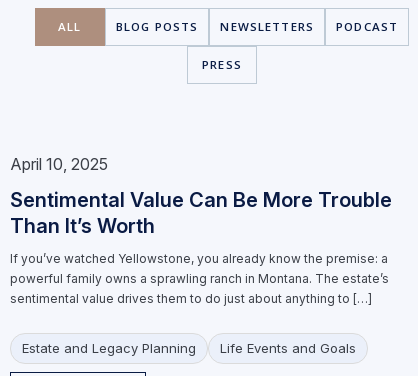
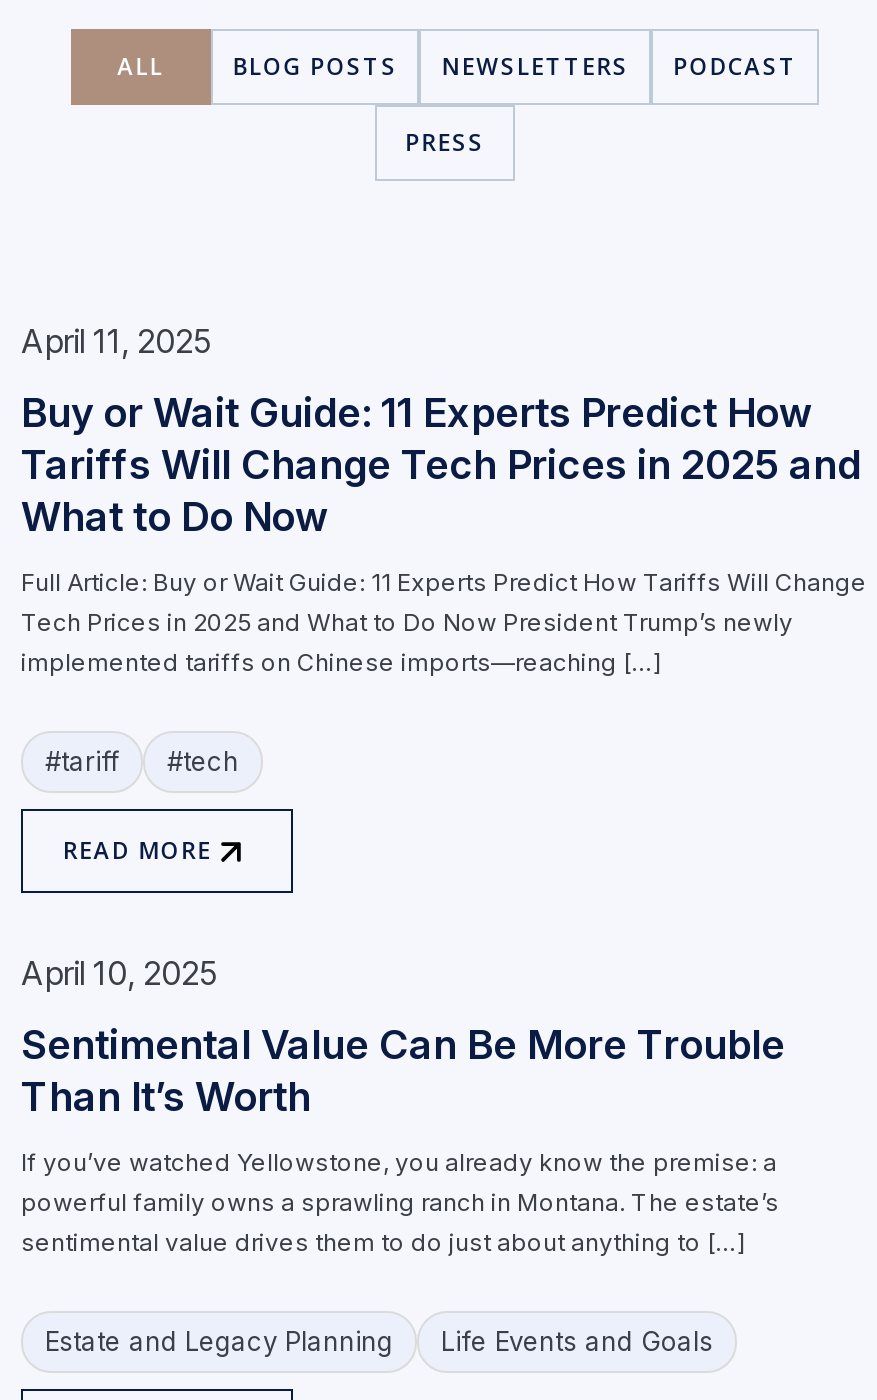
+ April 11, 2025
+ Buy or Wait Guide: 11 Experts Predict How
+ Tariffs Will Change Tech Prices in 2025 and
+ What to Do Now
+ Full Article: Buy or Wait Guide: 11 Experts Predict How Tariffs Will Change
+ Tech Prices in 2025 and What to Do Now President Trump’s newly
+ implemented tariffs on Chinese imports—reaching […]
+ #tariff
+ #tech
+ READ MORE
